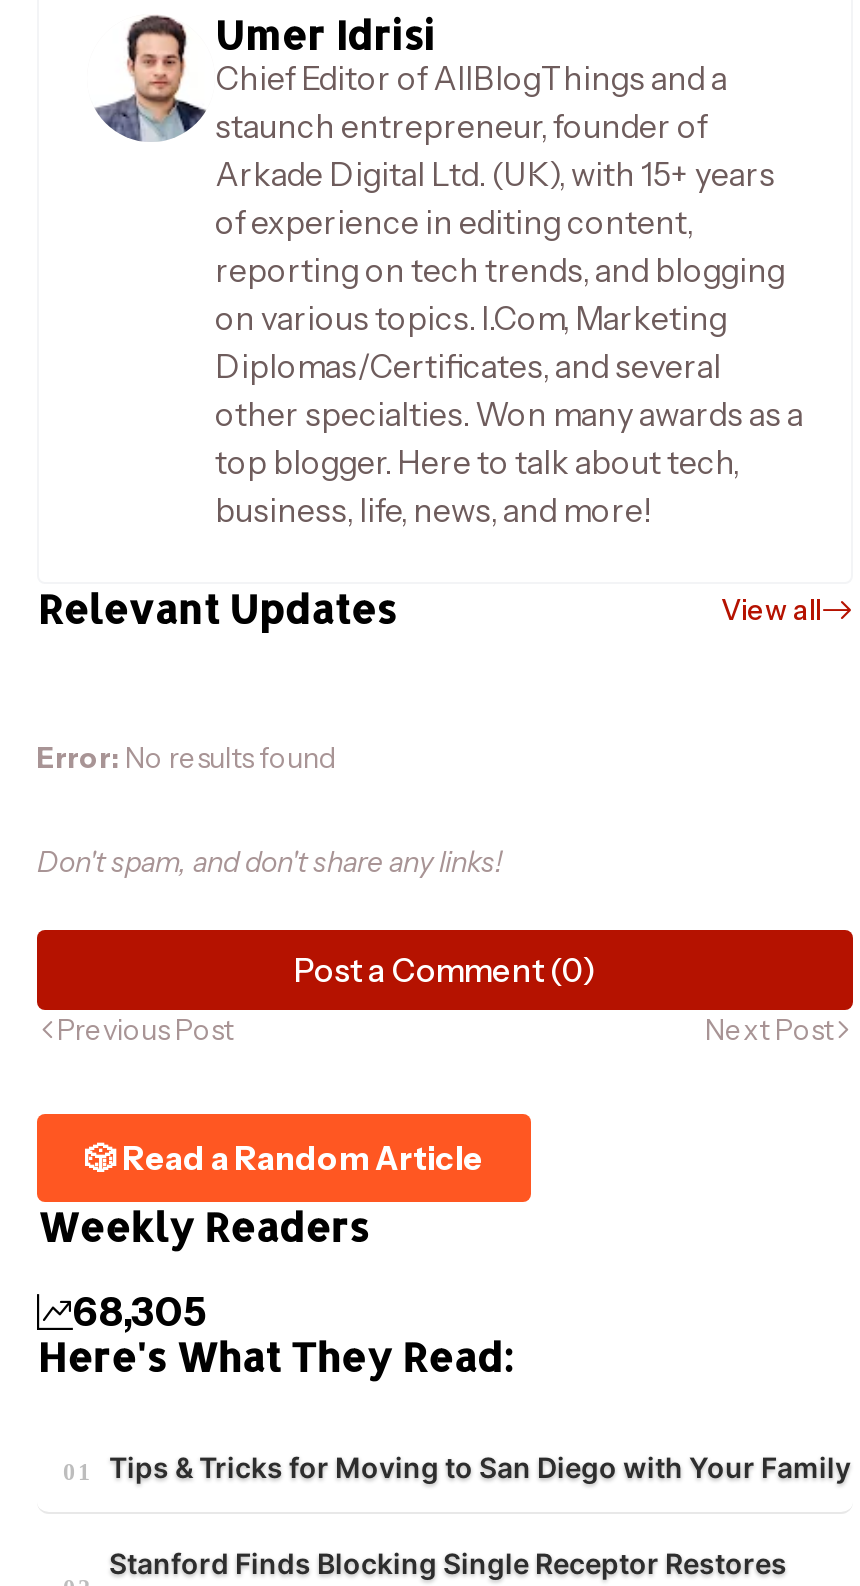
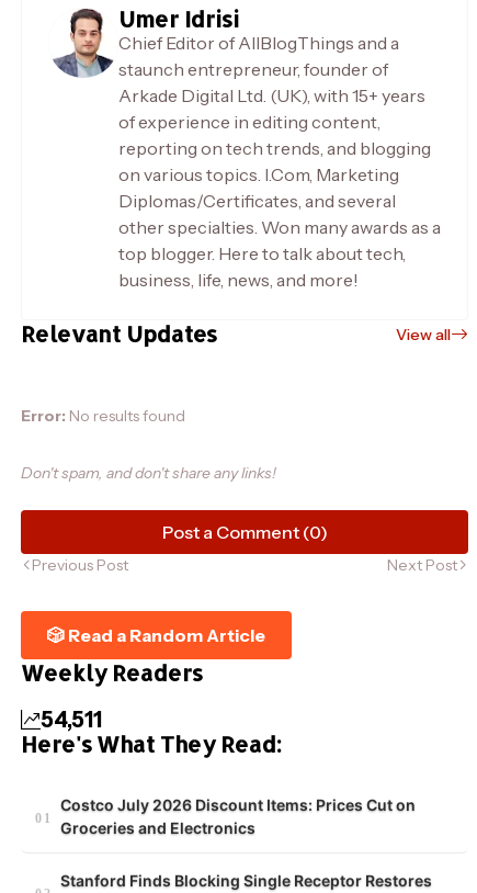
- 68,305
+ 54,511

- Tips & Tricks for Moving to San Diego with Your Family
+ Costco July 2026 Discount Items: Prices Cut on
+ Groceries and Electronics
